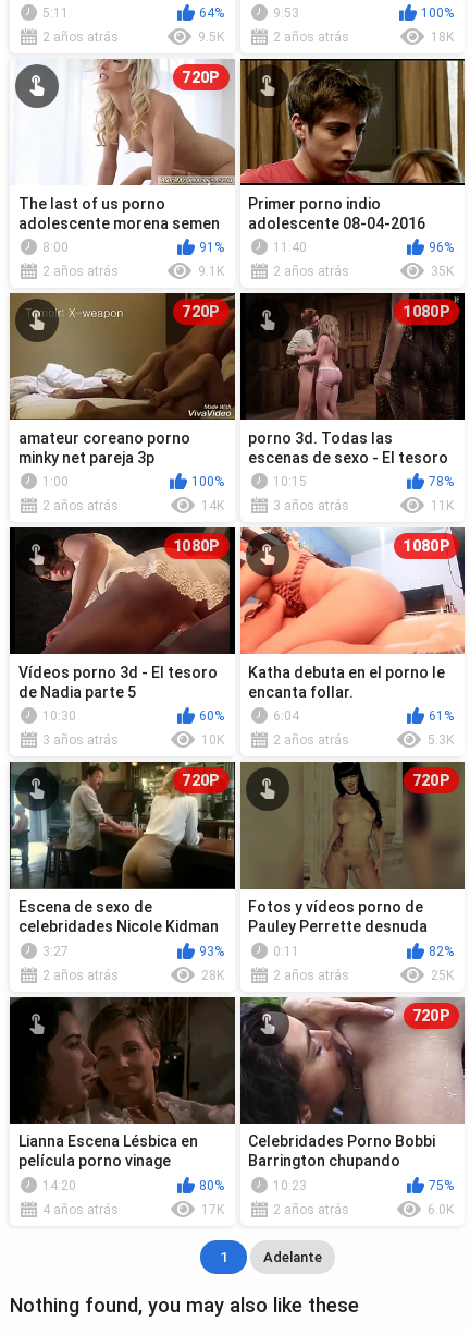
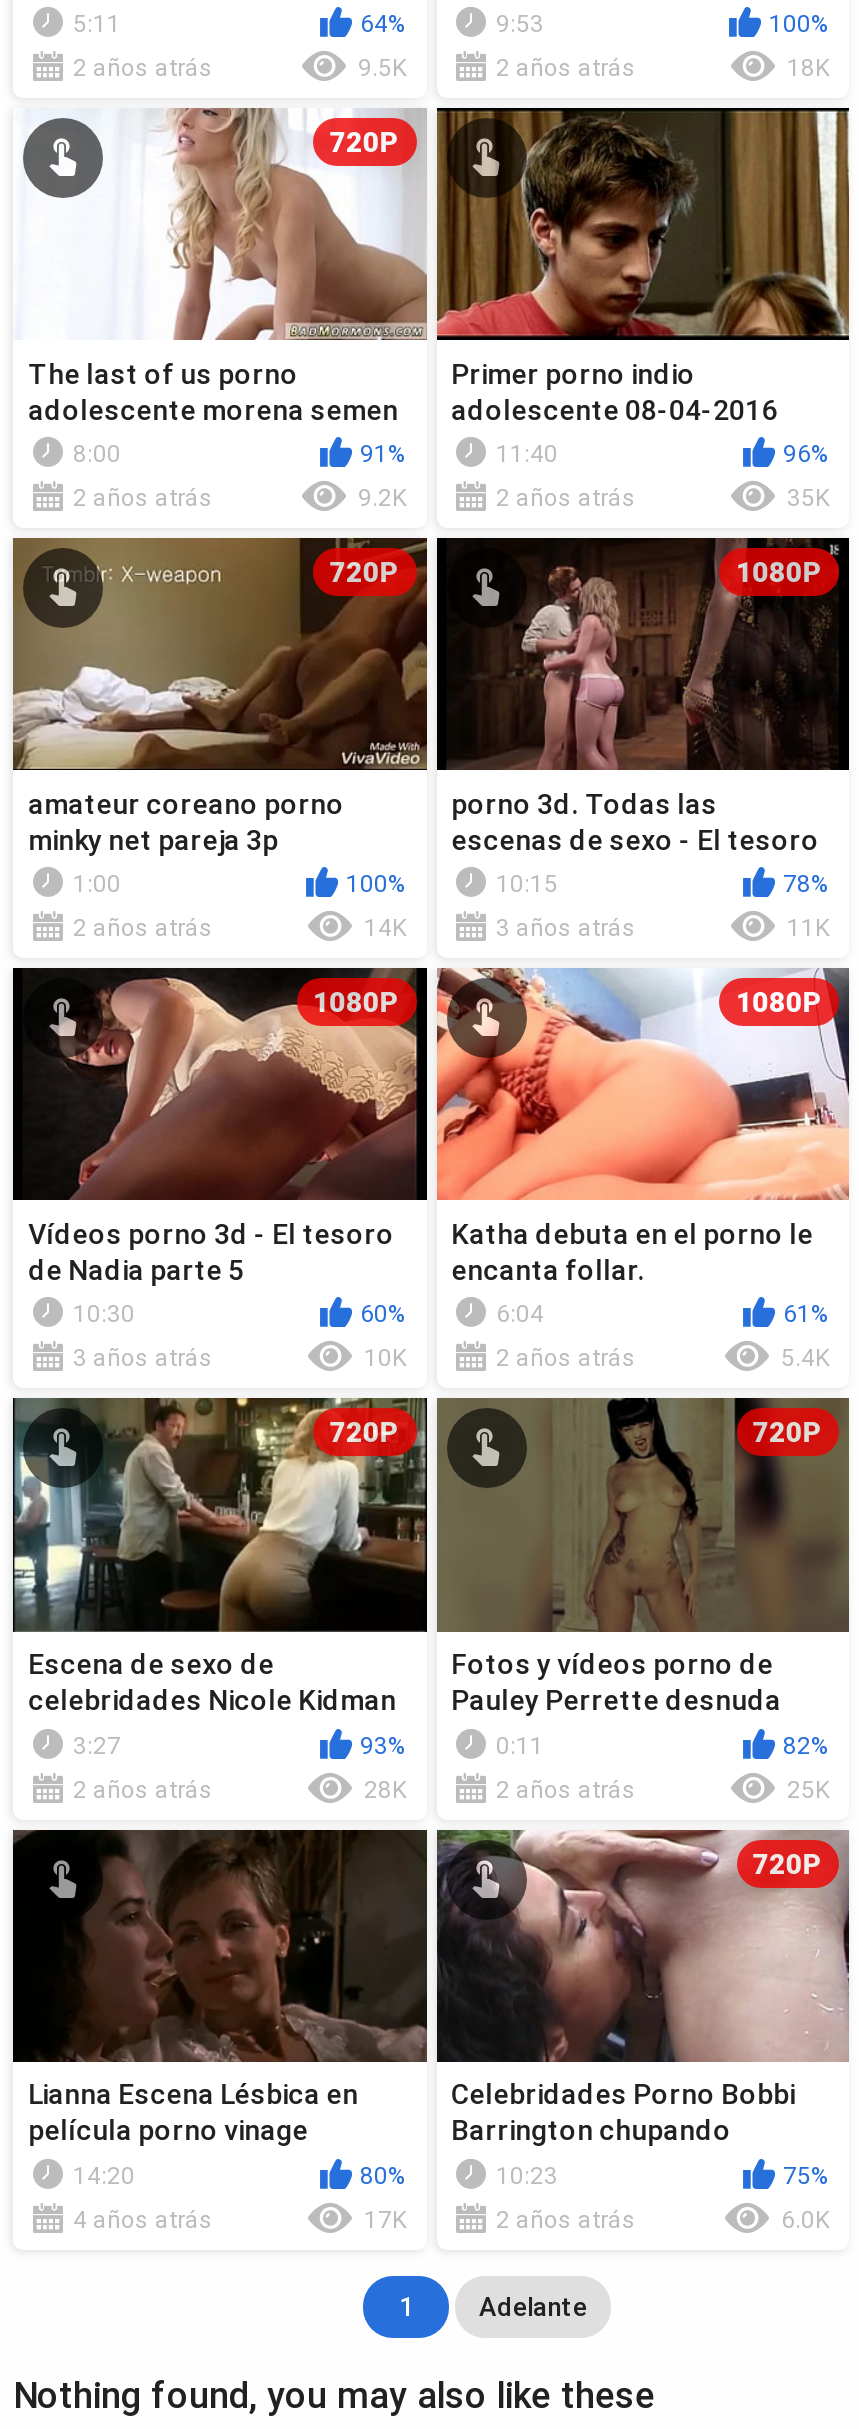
- 9.1K
+ 9.2K

- 5.3K
+ 5.4K
